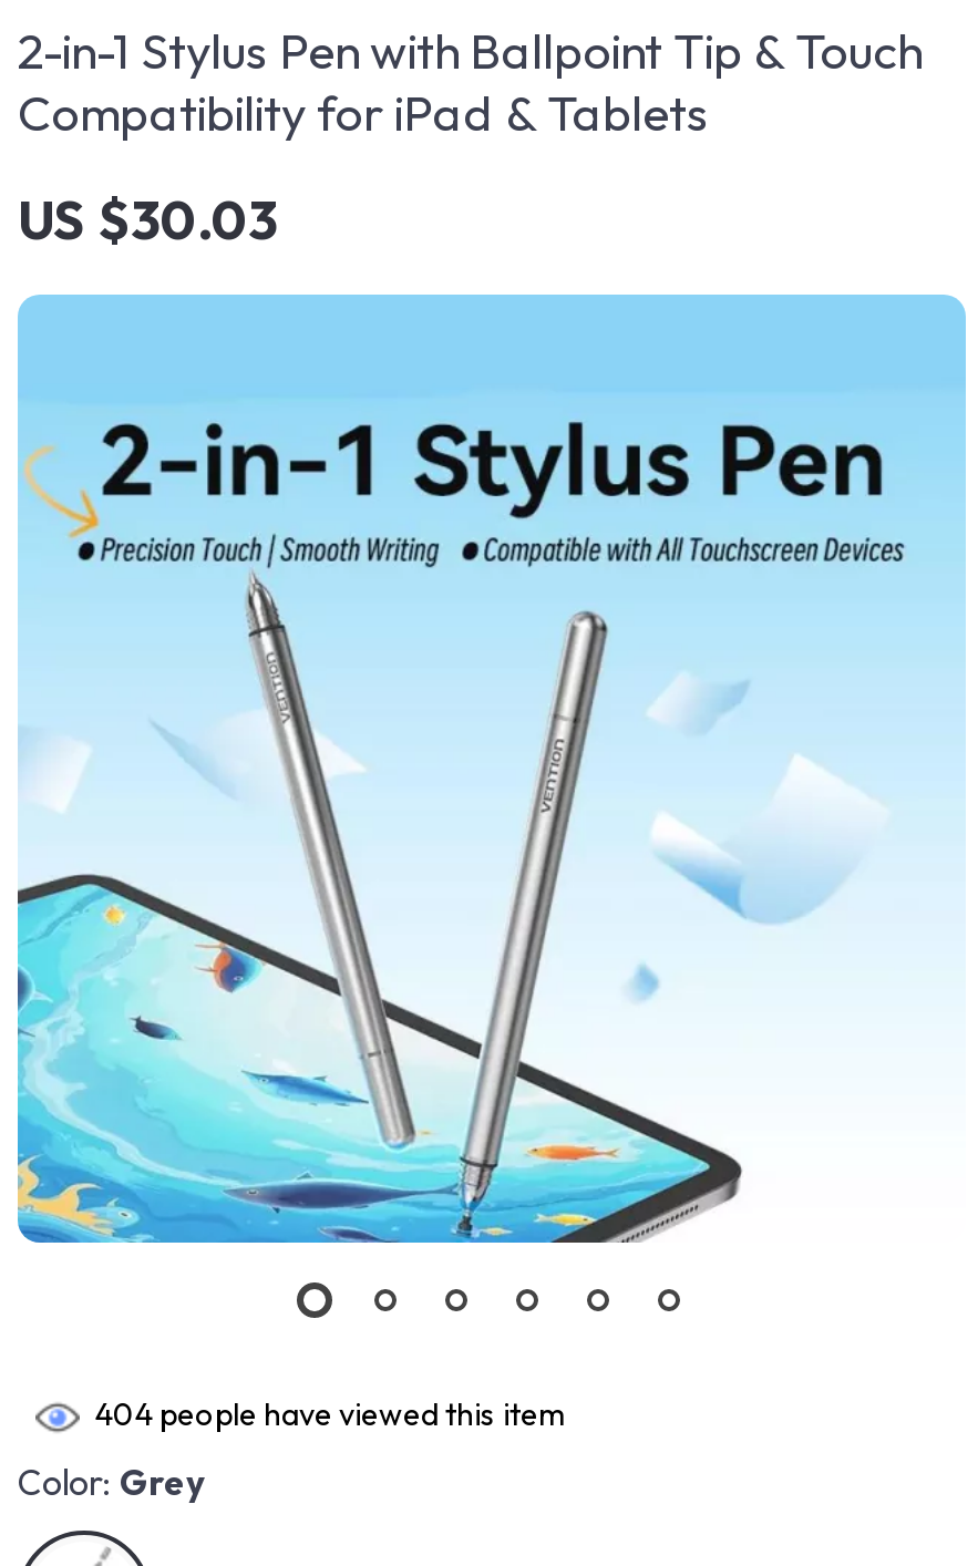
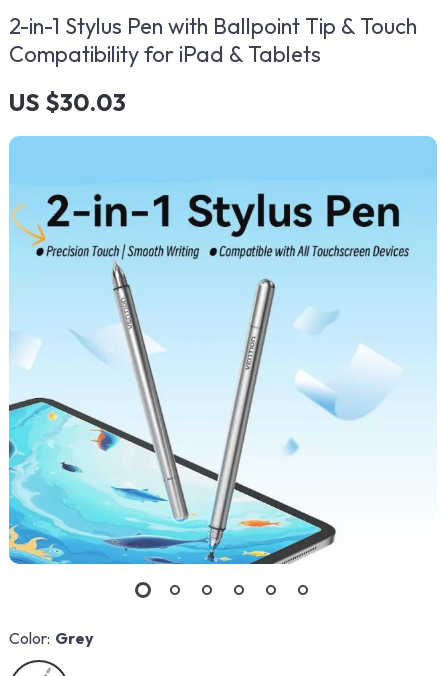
- 404 people have viewed this item
